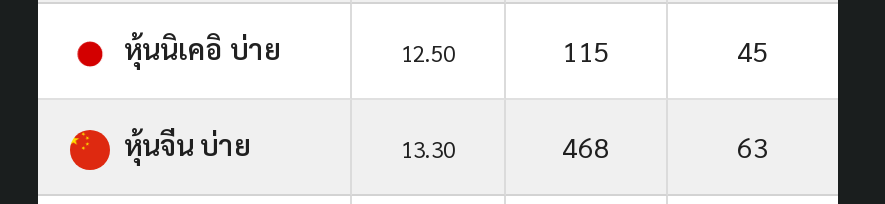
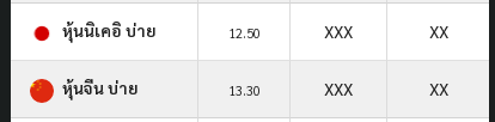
- 115
- 45
+ XXX
+ XX

- 468
- 63
+ XXX
+ XX
